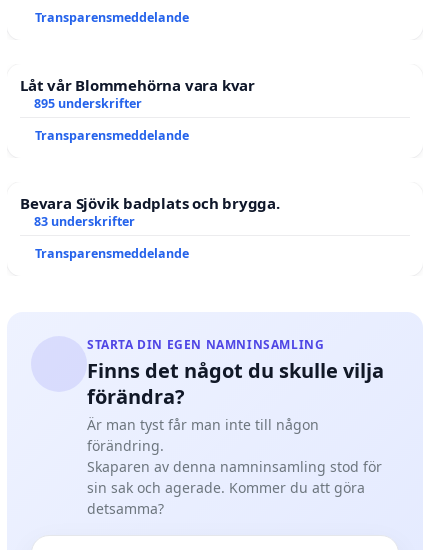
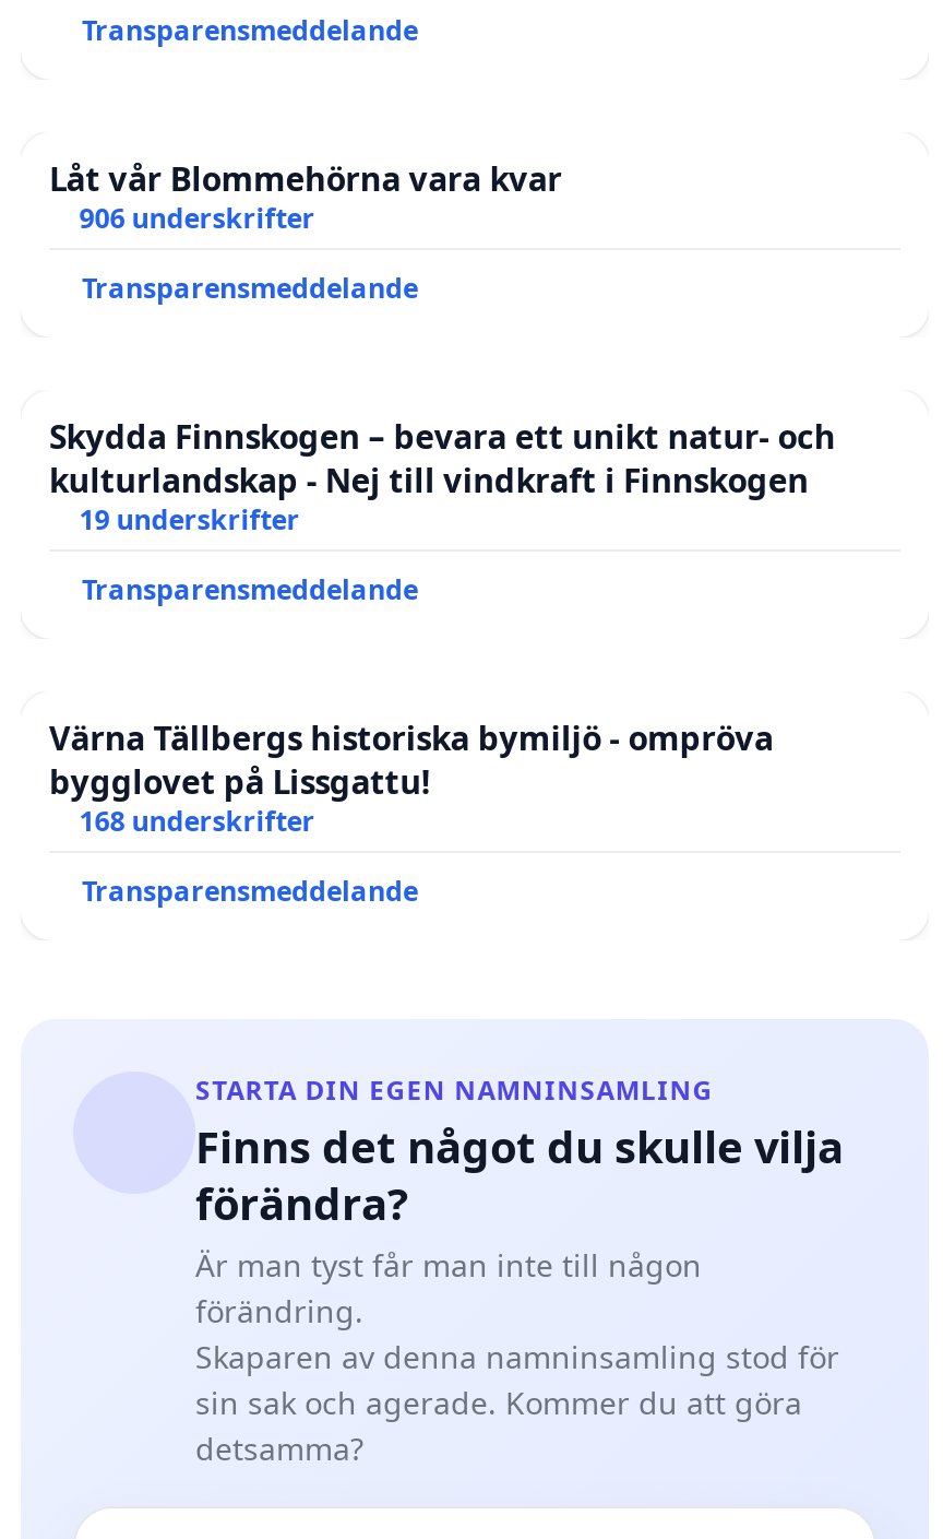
- 895 underskrifter
+ 906 underskrifter

- Bevara Sjövik badplats och brygga.
- 83 underskrifter
+ Skydda Finnskogen – bevara ett unikt natur- och
+ kulturlandskap - Nej till vindkraft i Finnskogen
+ 19 underskrifter
+ Transparensmeddelande
+ Värna Tällbergs historiska bymiljö - ompröva
+ bygglovet på Lissgattu!
+ 168 underskrifter
